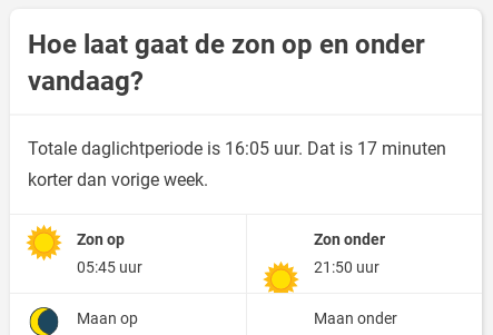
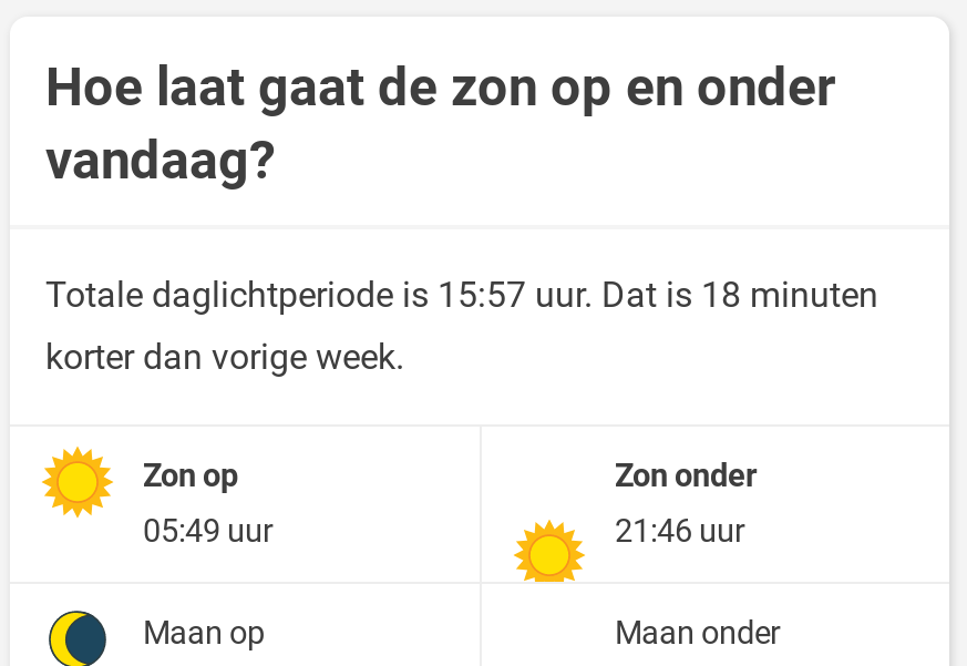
- Totale daglichtperiode is 16:05 uur. Dat is 17 minuten
+ Totale daglichtperiode is 15:57 uur. Dat is 18 minuten

- 05:45 uur
+ 05:49 uur

- 21:50 uur
+ 21:46 uur
